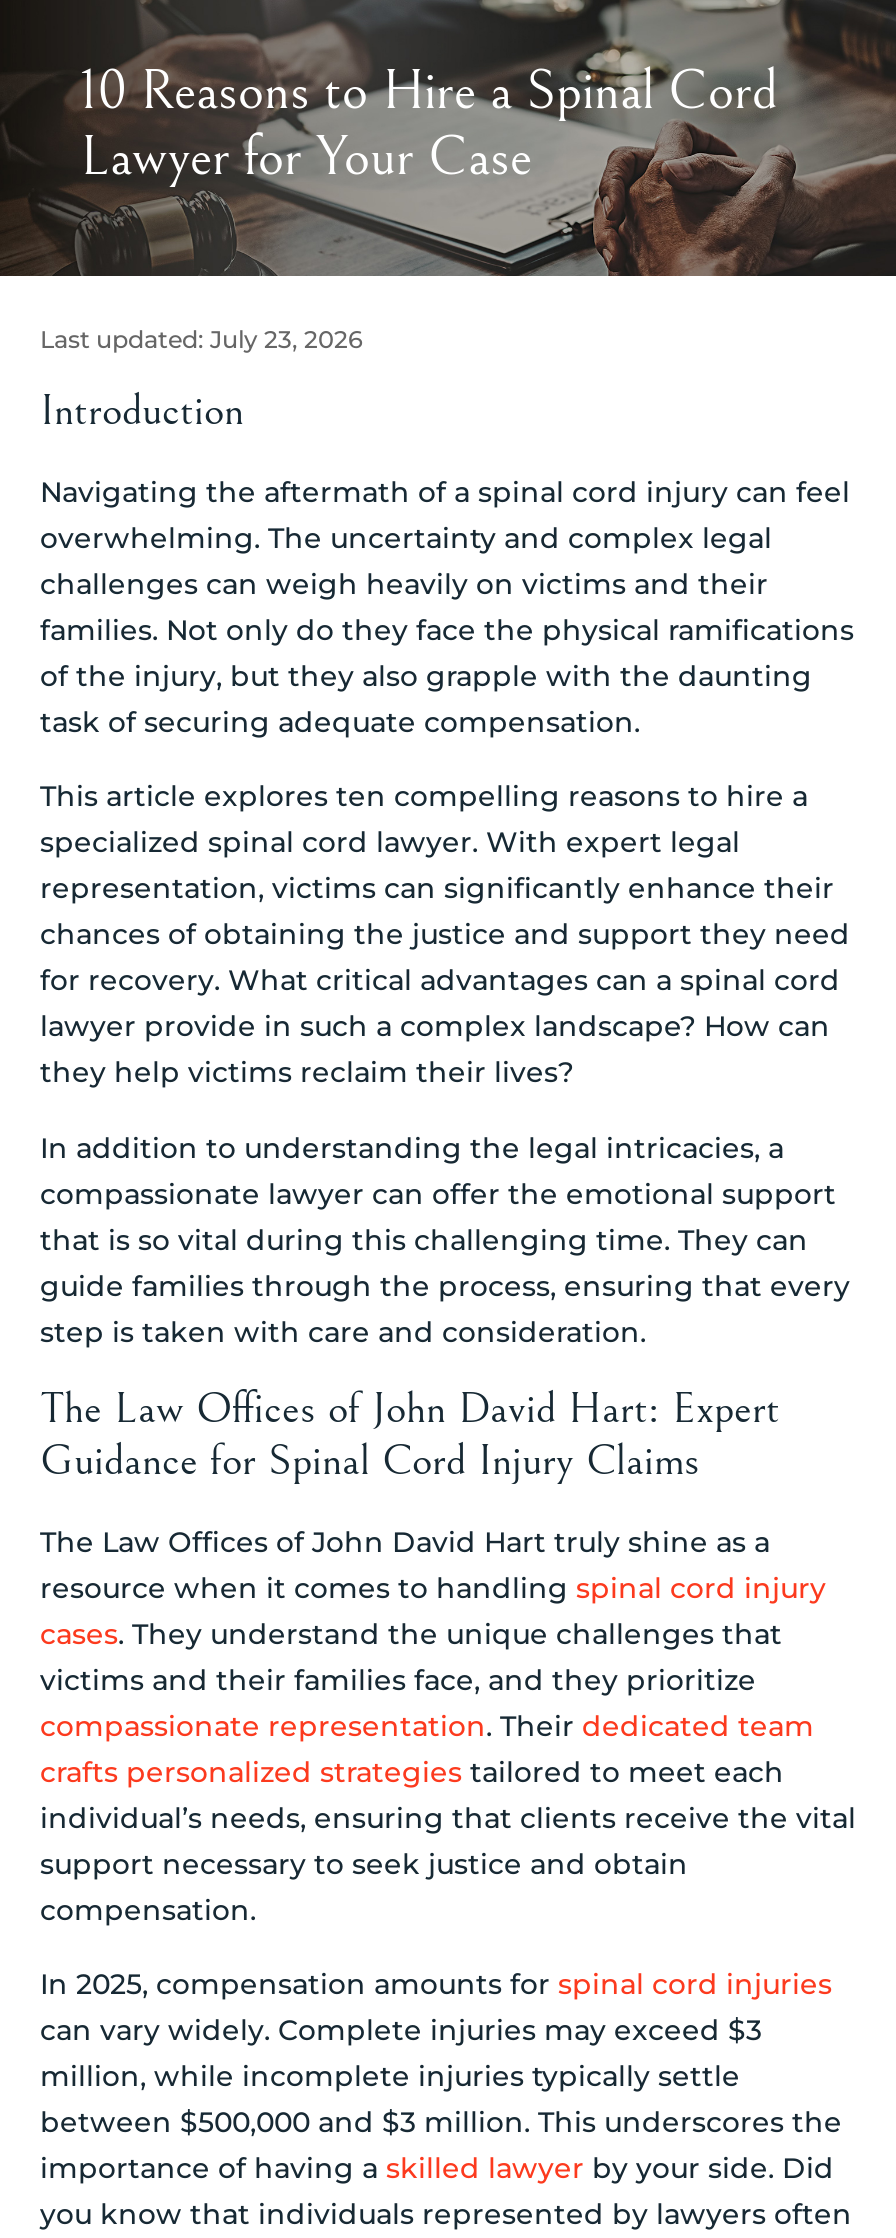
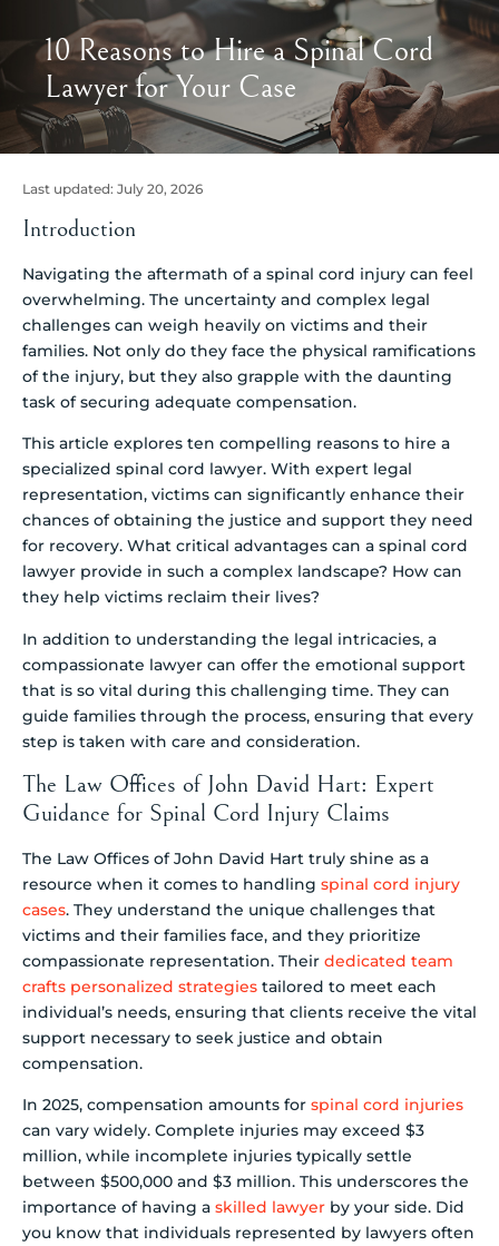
- Last updated: July 23, 2026
+ Last updated: July 20, 2026
